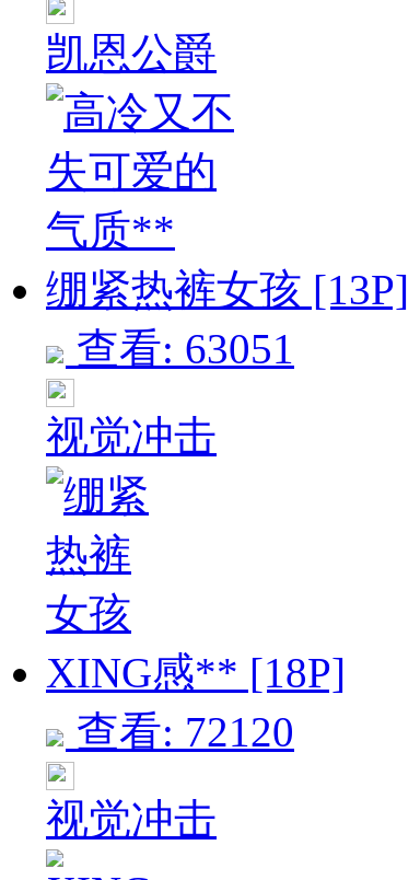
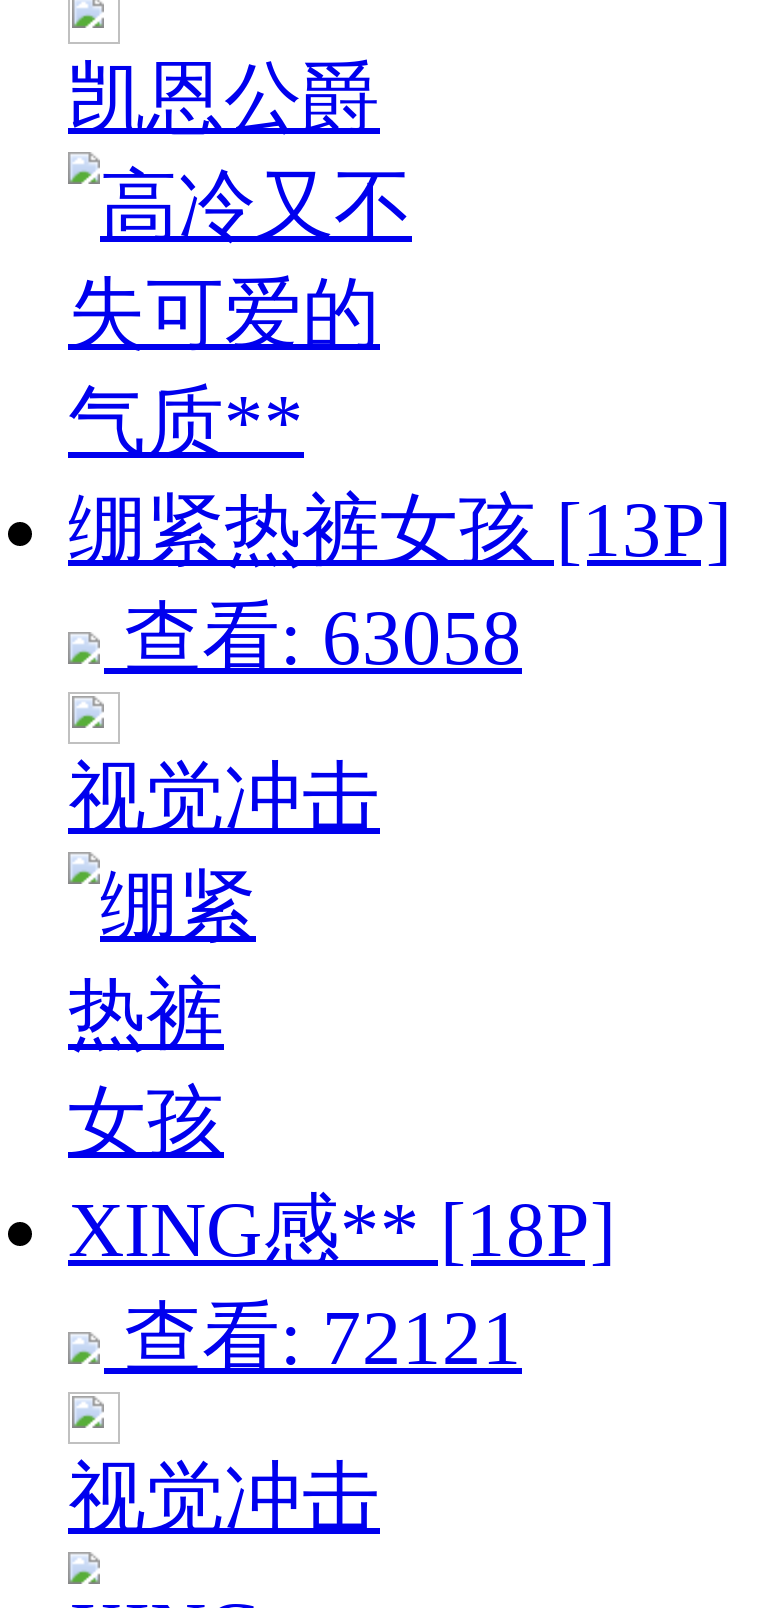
- 查看: 63051
+ 查看: 63058

- 查看: 72120
+ 查看: 72121
